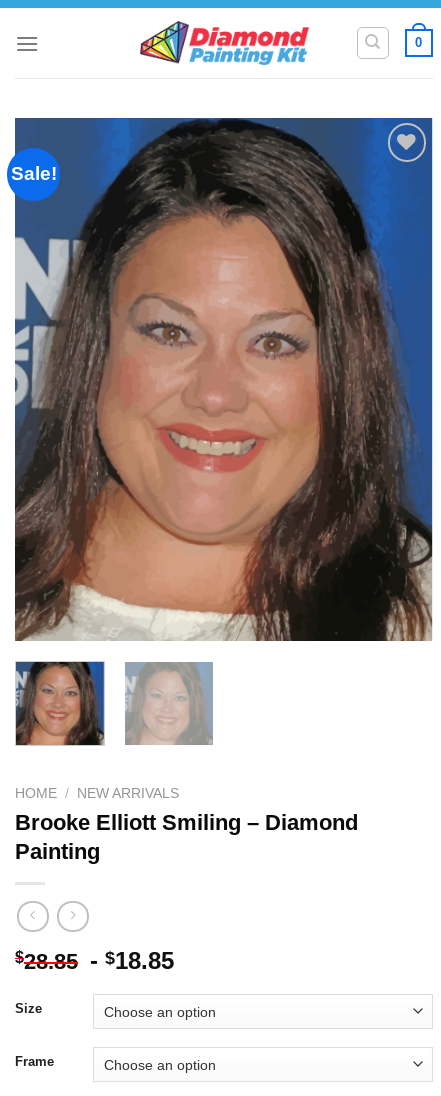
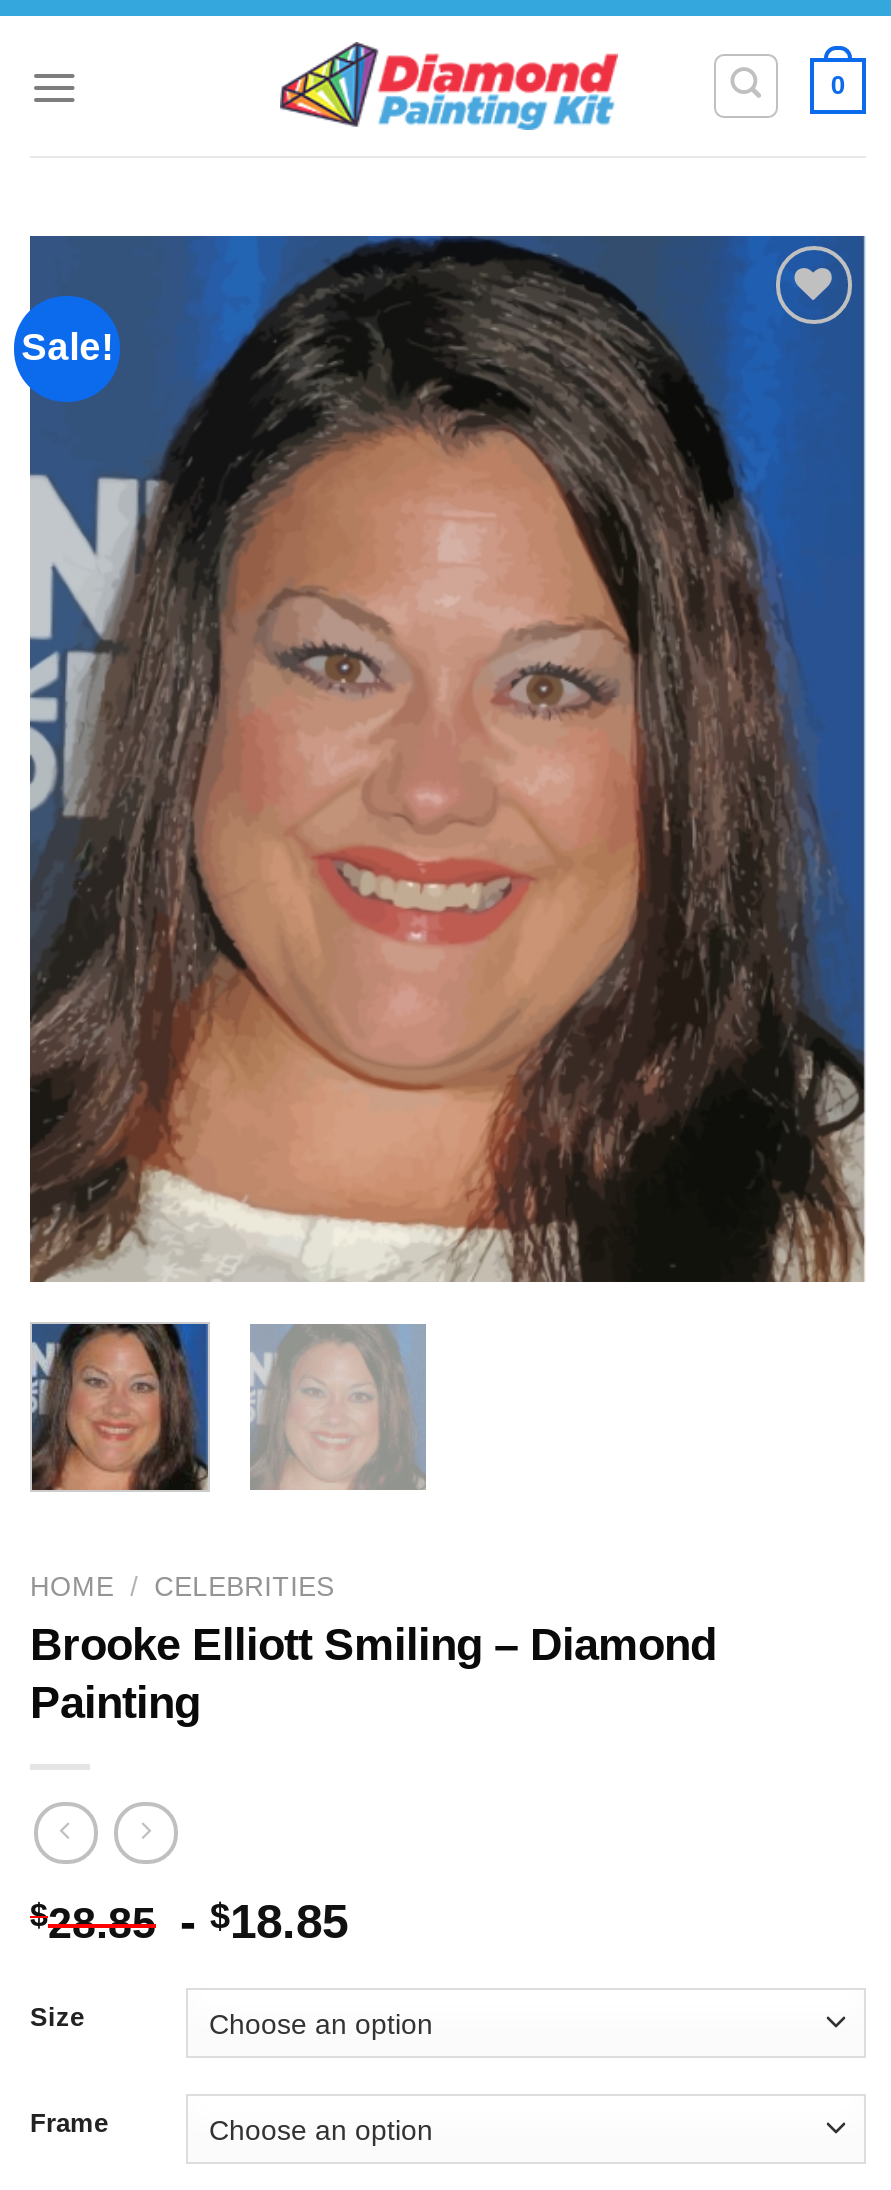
- HOME / NEW ARRIVALS
+ HOME / CELEBRITIES
